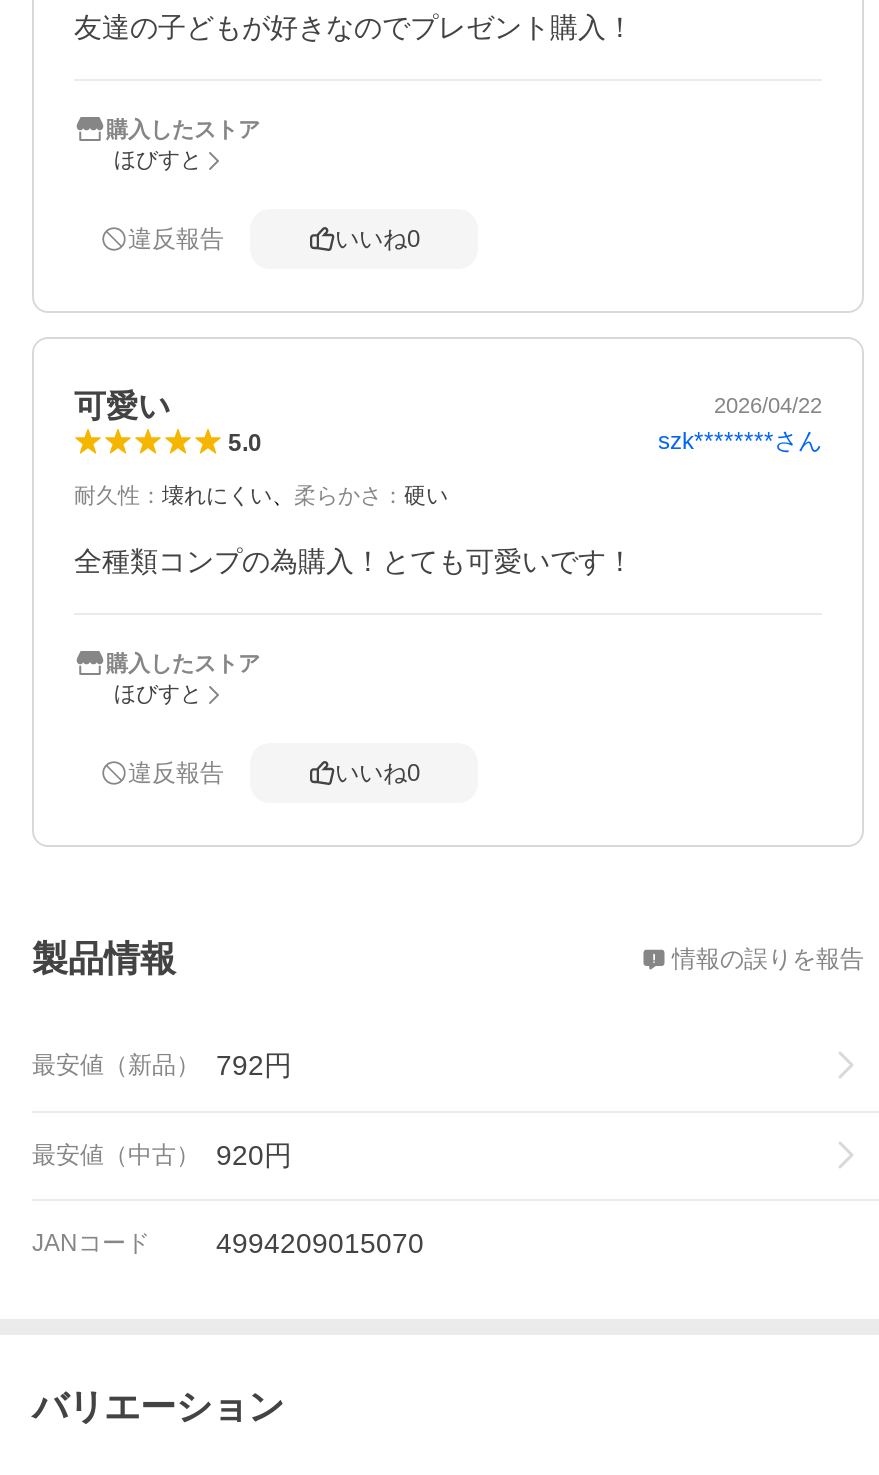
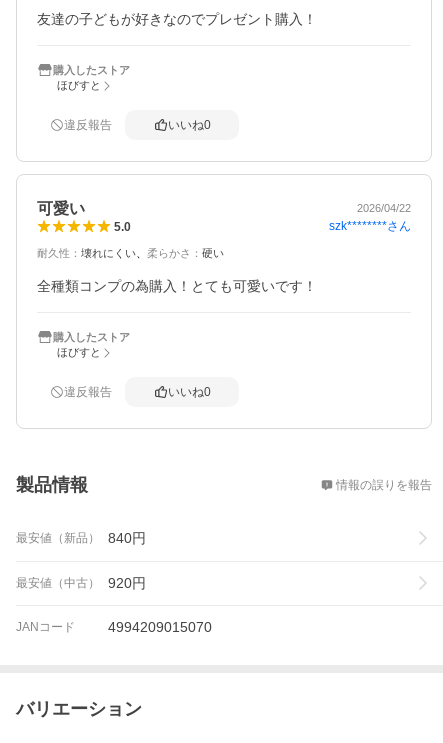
- 最安値（新品） 792円
+ 最安値（新品） 840円
